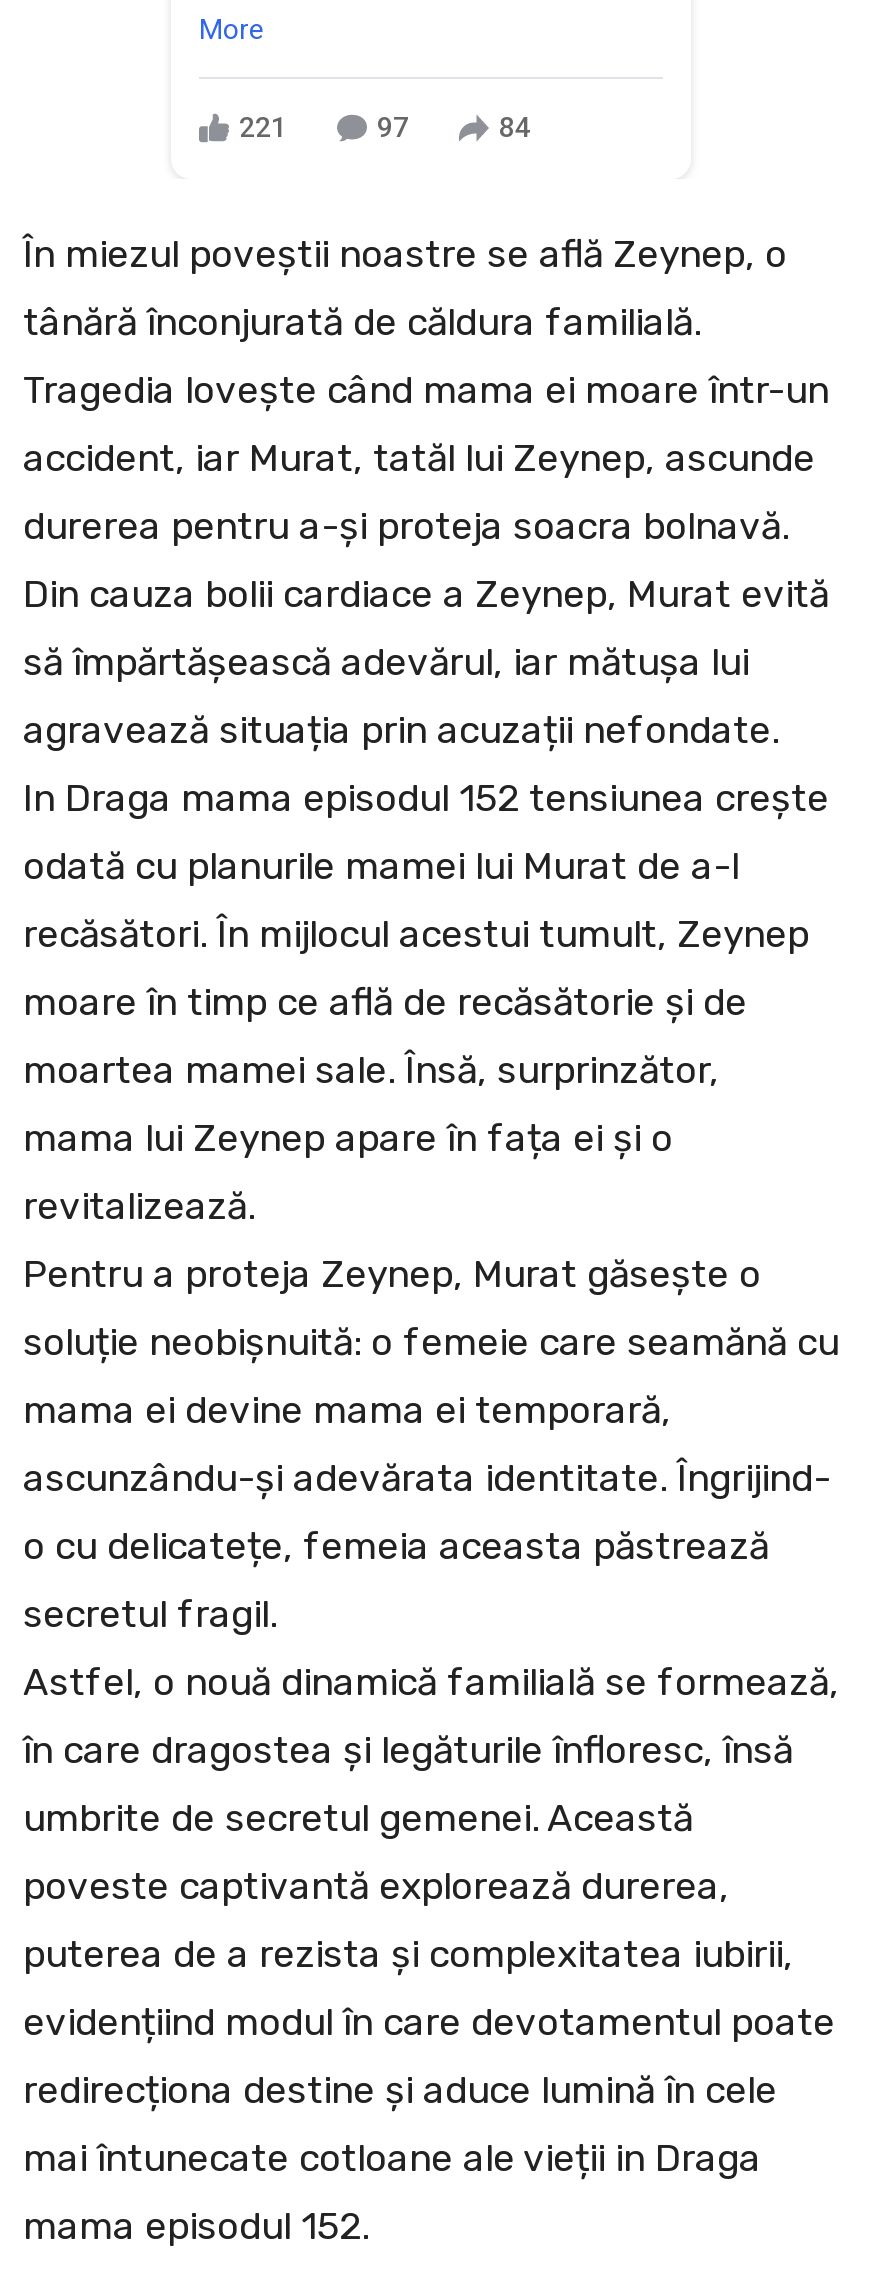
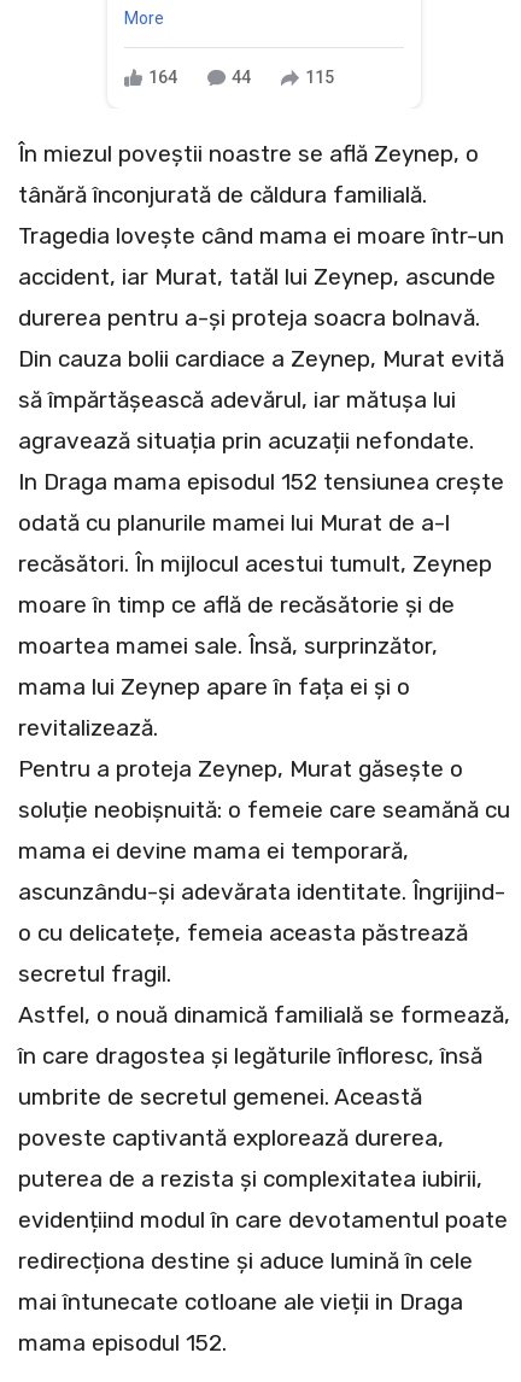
- 221
+ 164

- 97
+ 44

- 84
+ 115
